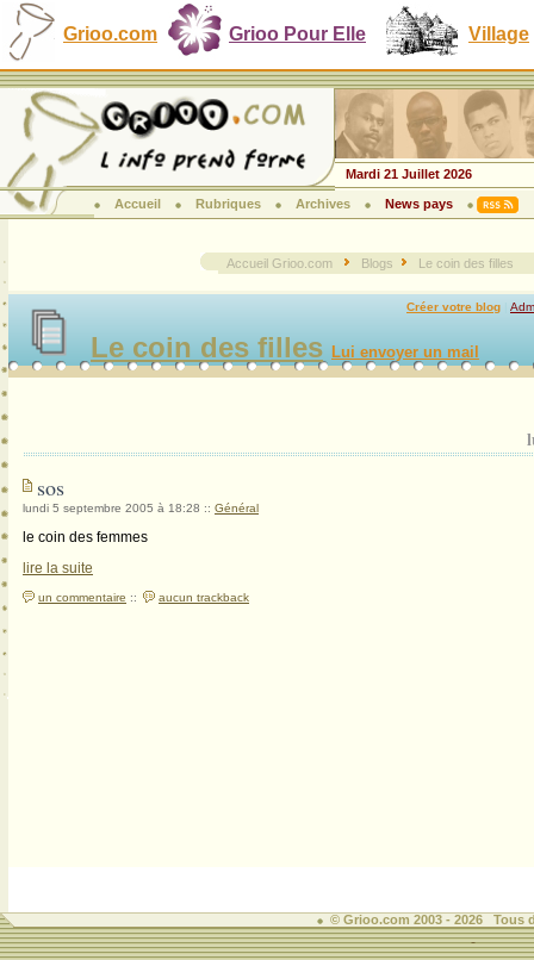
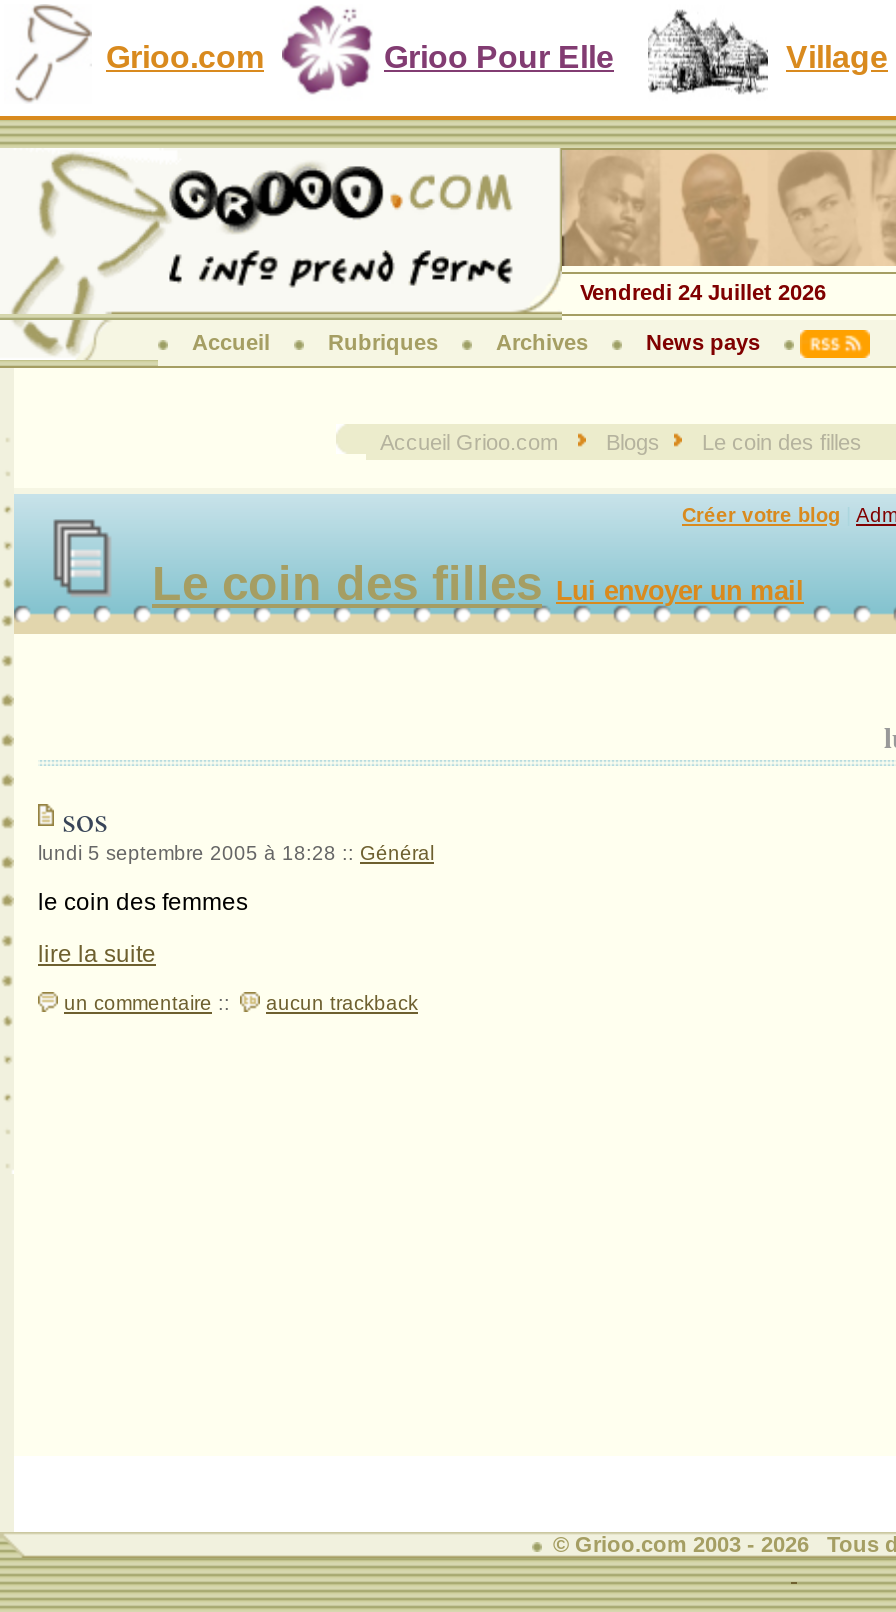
- Mardi 21 Juillet 2026
+ Vendredi 24 Juillet 2026
